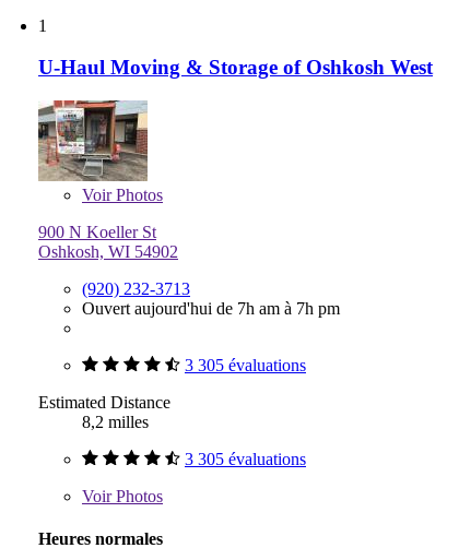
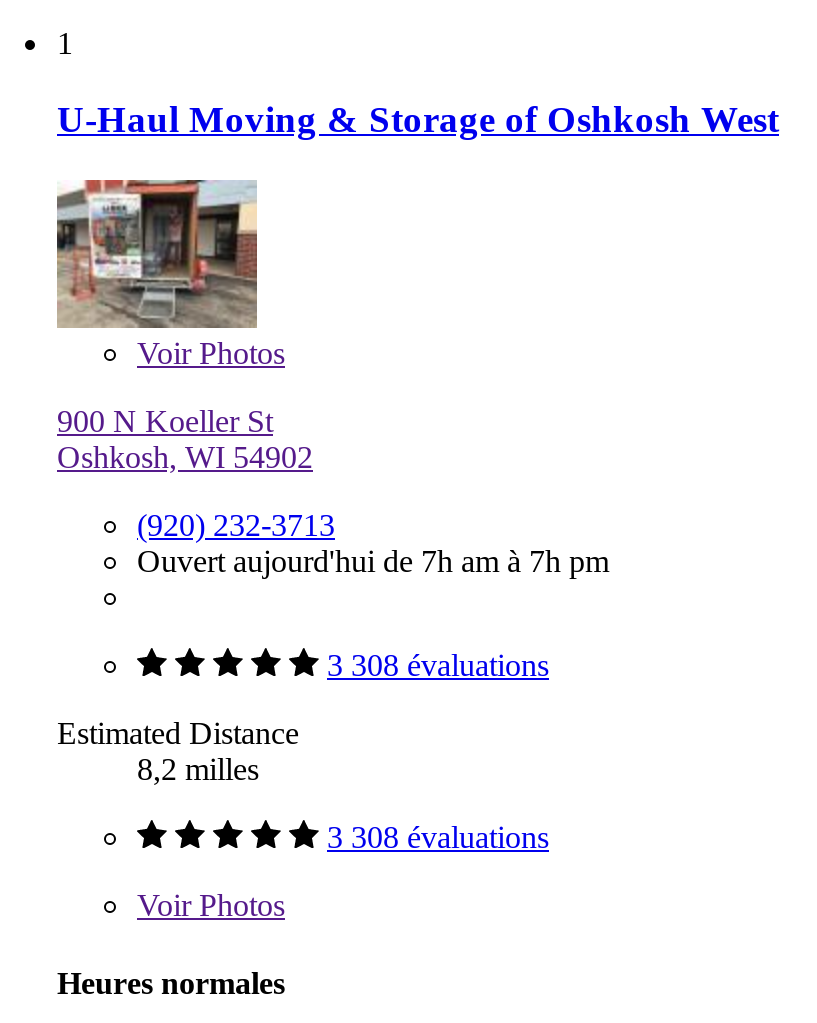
- 3 305 évaluations
+ 3 308 évaluations

- 3 305 évaluations
+ 3 308 évaluations
